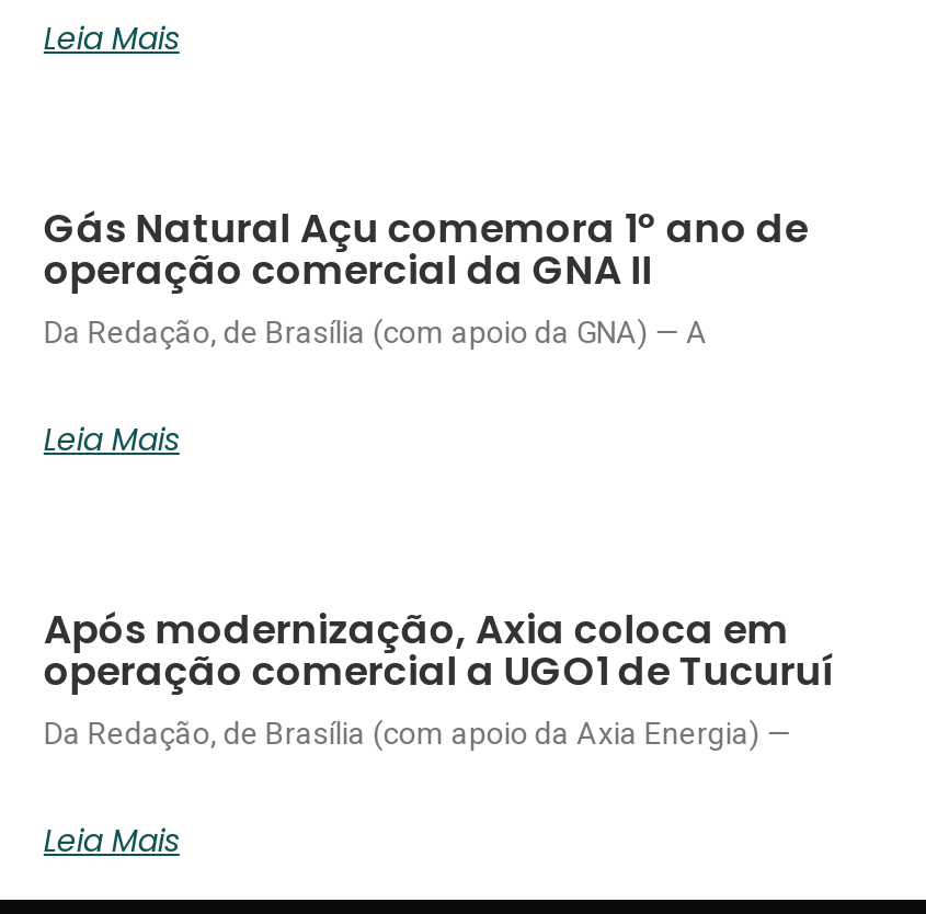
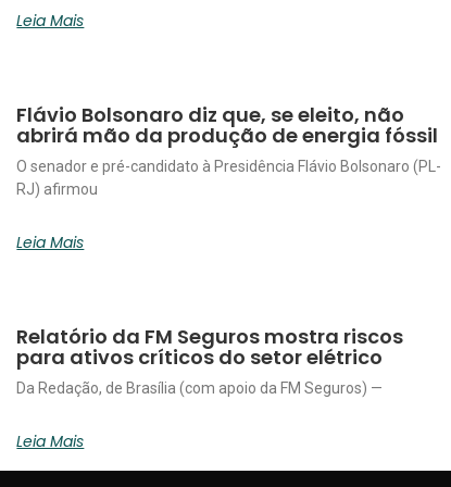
- Gás Natural Açu comemora 1º ano de
- operação comercial da GNA II
- Da Redação, de Brasília (com apoio da GNA) — A
+ Flávio Bolsonaro diz que, se eleito, não
+ abrirá mão da produção de energia fóssil
+ O senador e pré-candidato à Presidência Flávio Bolsonaro (PL-
+ RJ) afirmou

- Após modernização, Axia coloca em
- operação comercial a UGO1 de Tucuruí
- Da Redação, de Brasília (com apoio da Axia Energia) —
+ Relatório da FM Seguros mostra riscos
+ para ativos críticos do setor elétrico
+ Da Redação, de Brasília (com apoio da FM Seguros) —
